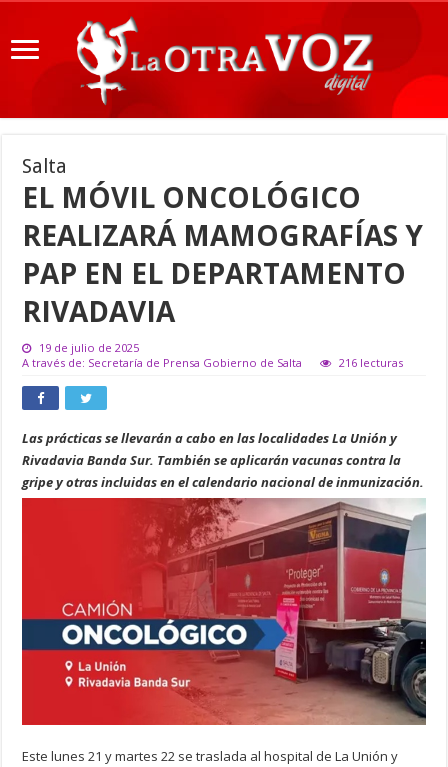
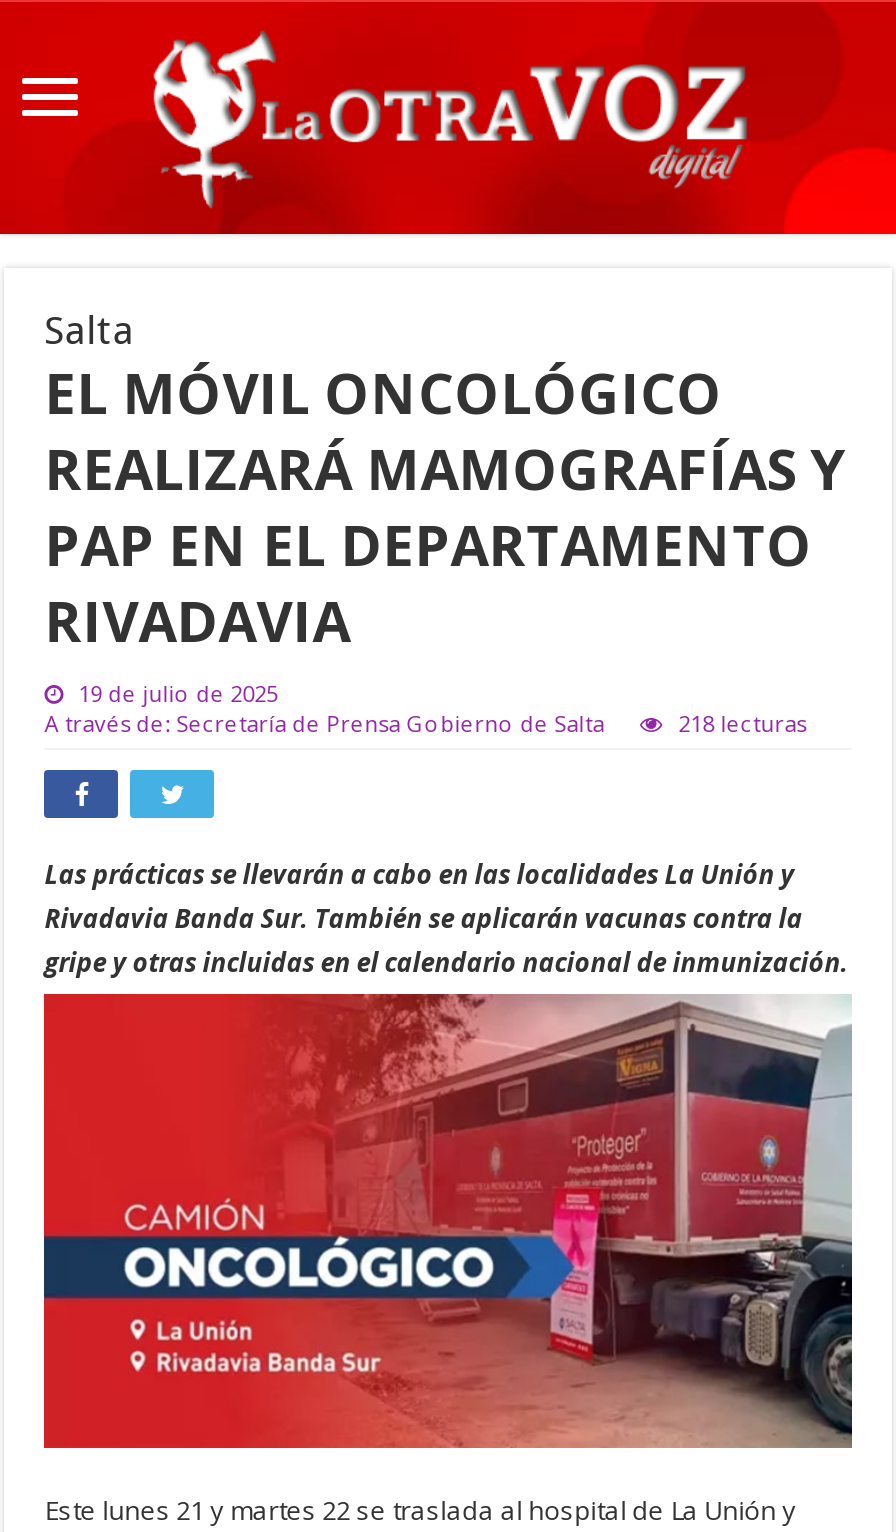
- 216 lecturas
+ 218 lecturas
